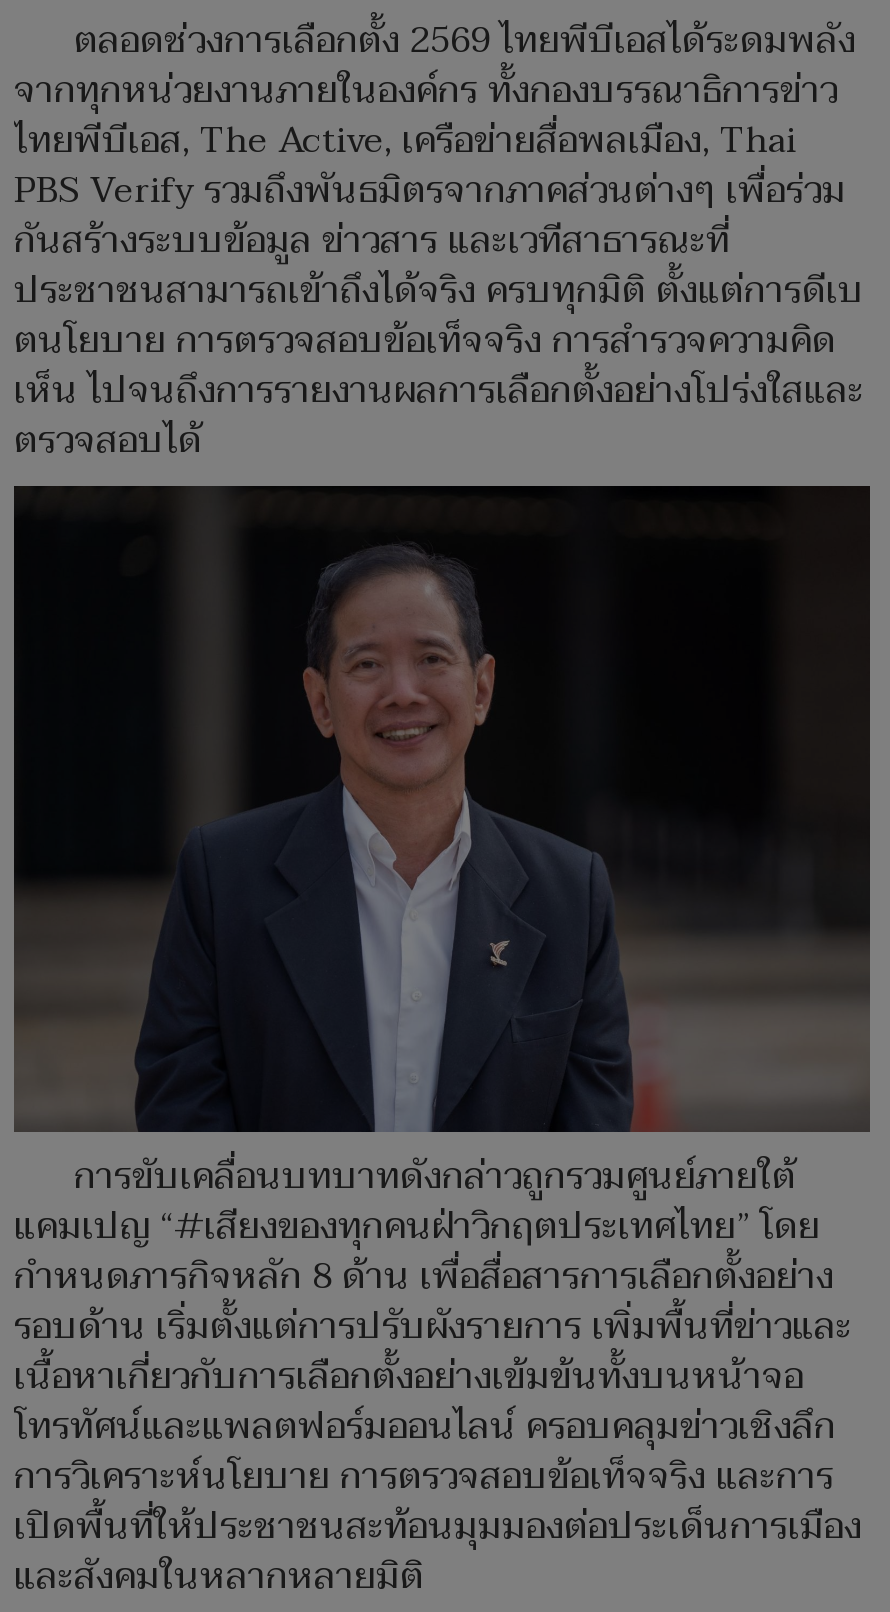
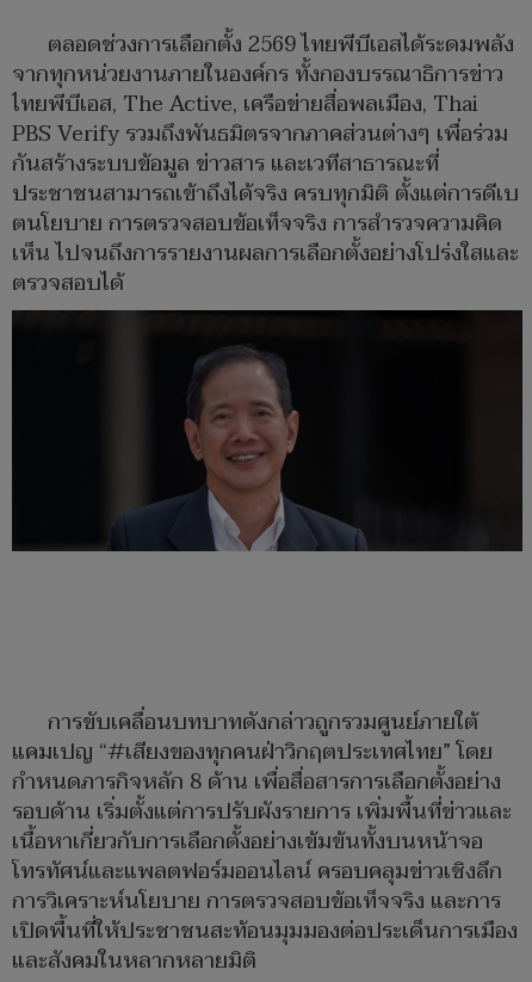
- [image]
